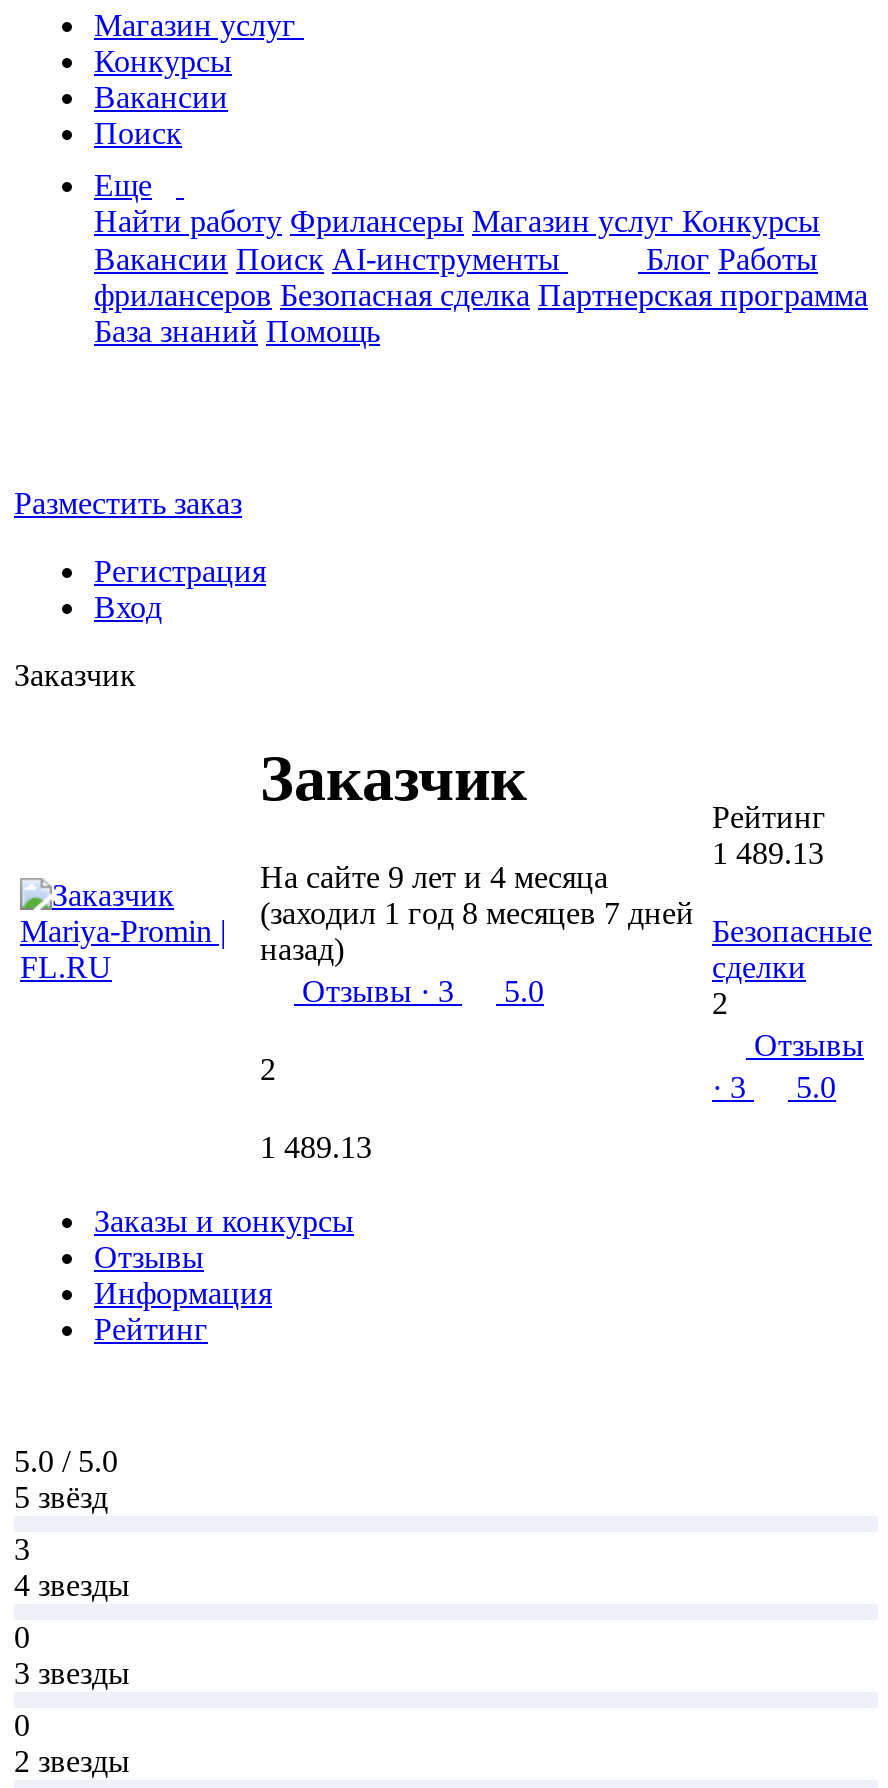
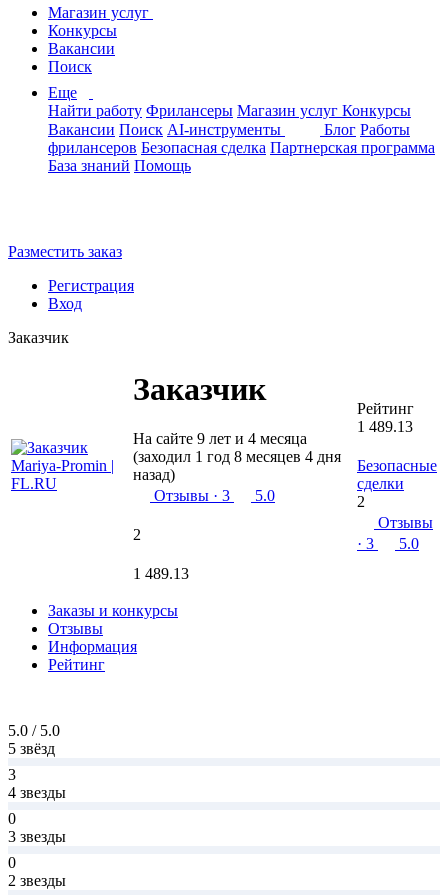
- (заходил 1 год 8 месяцев 7 дней
+ (заходил 1 год 8 месяцев 4 дня
